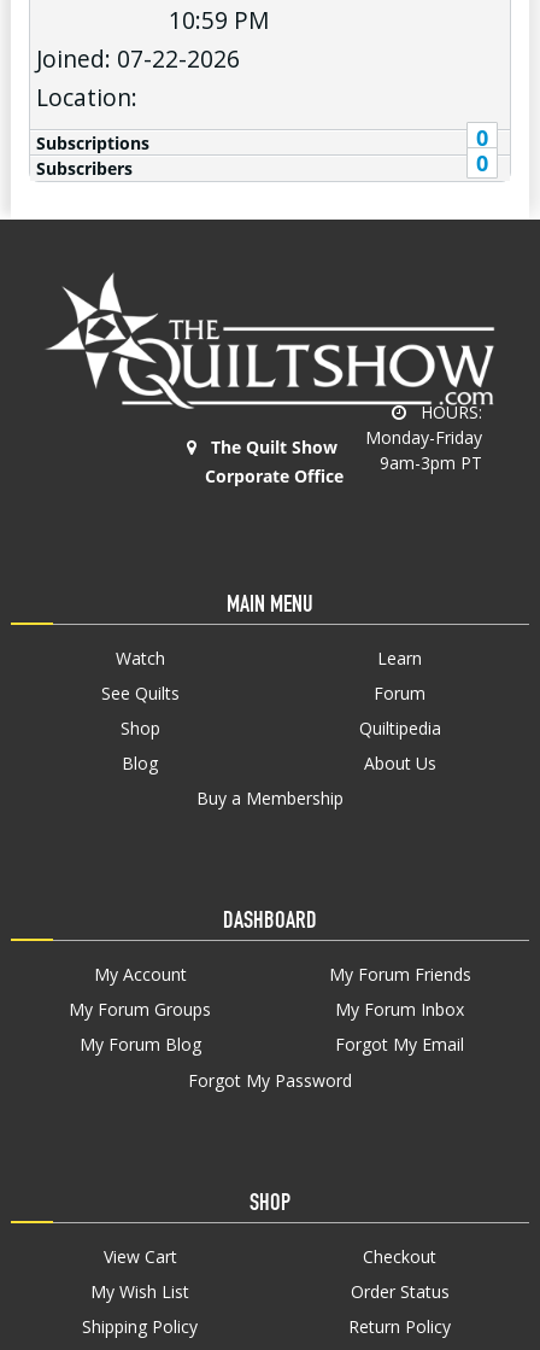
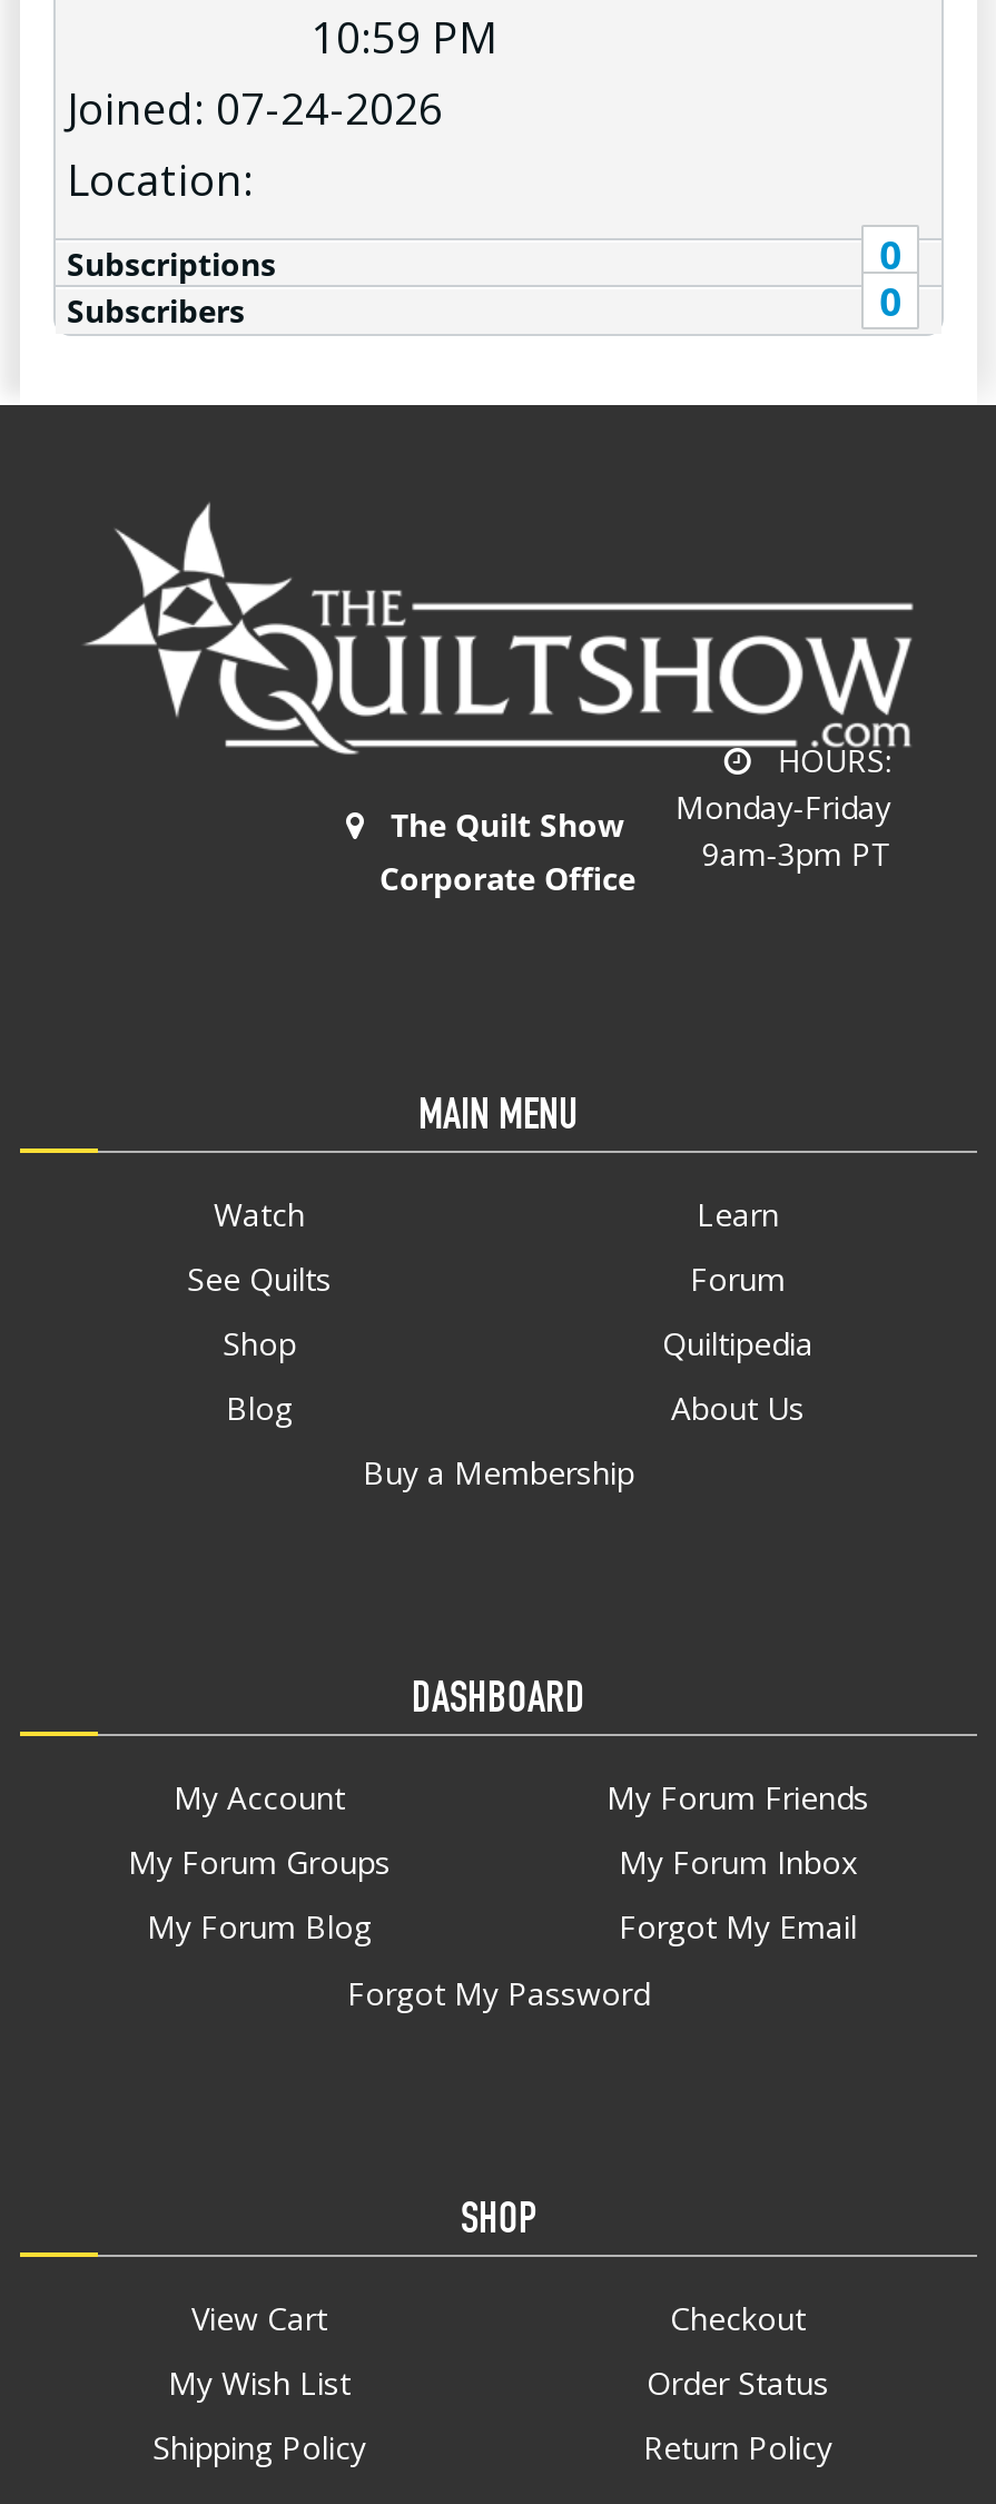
- Joined: 07-22-2026
+ Joined: 07-24-2026
